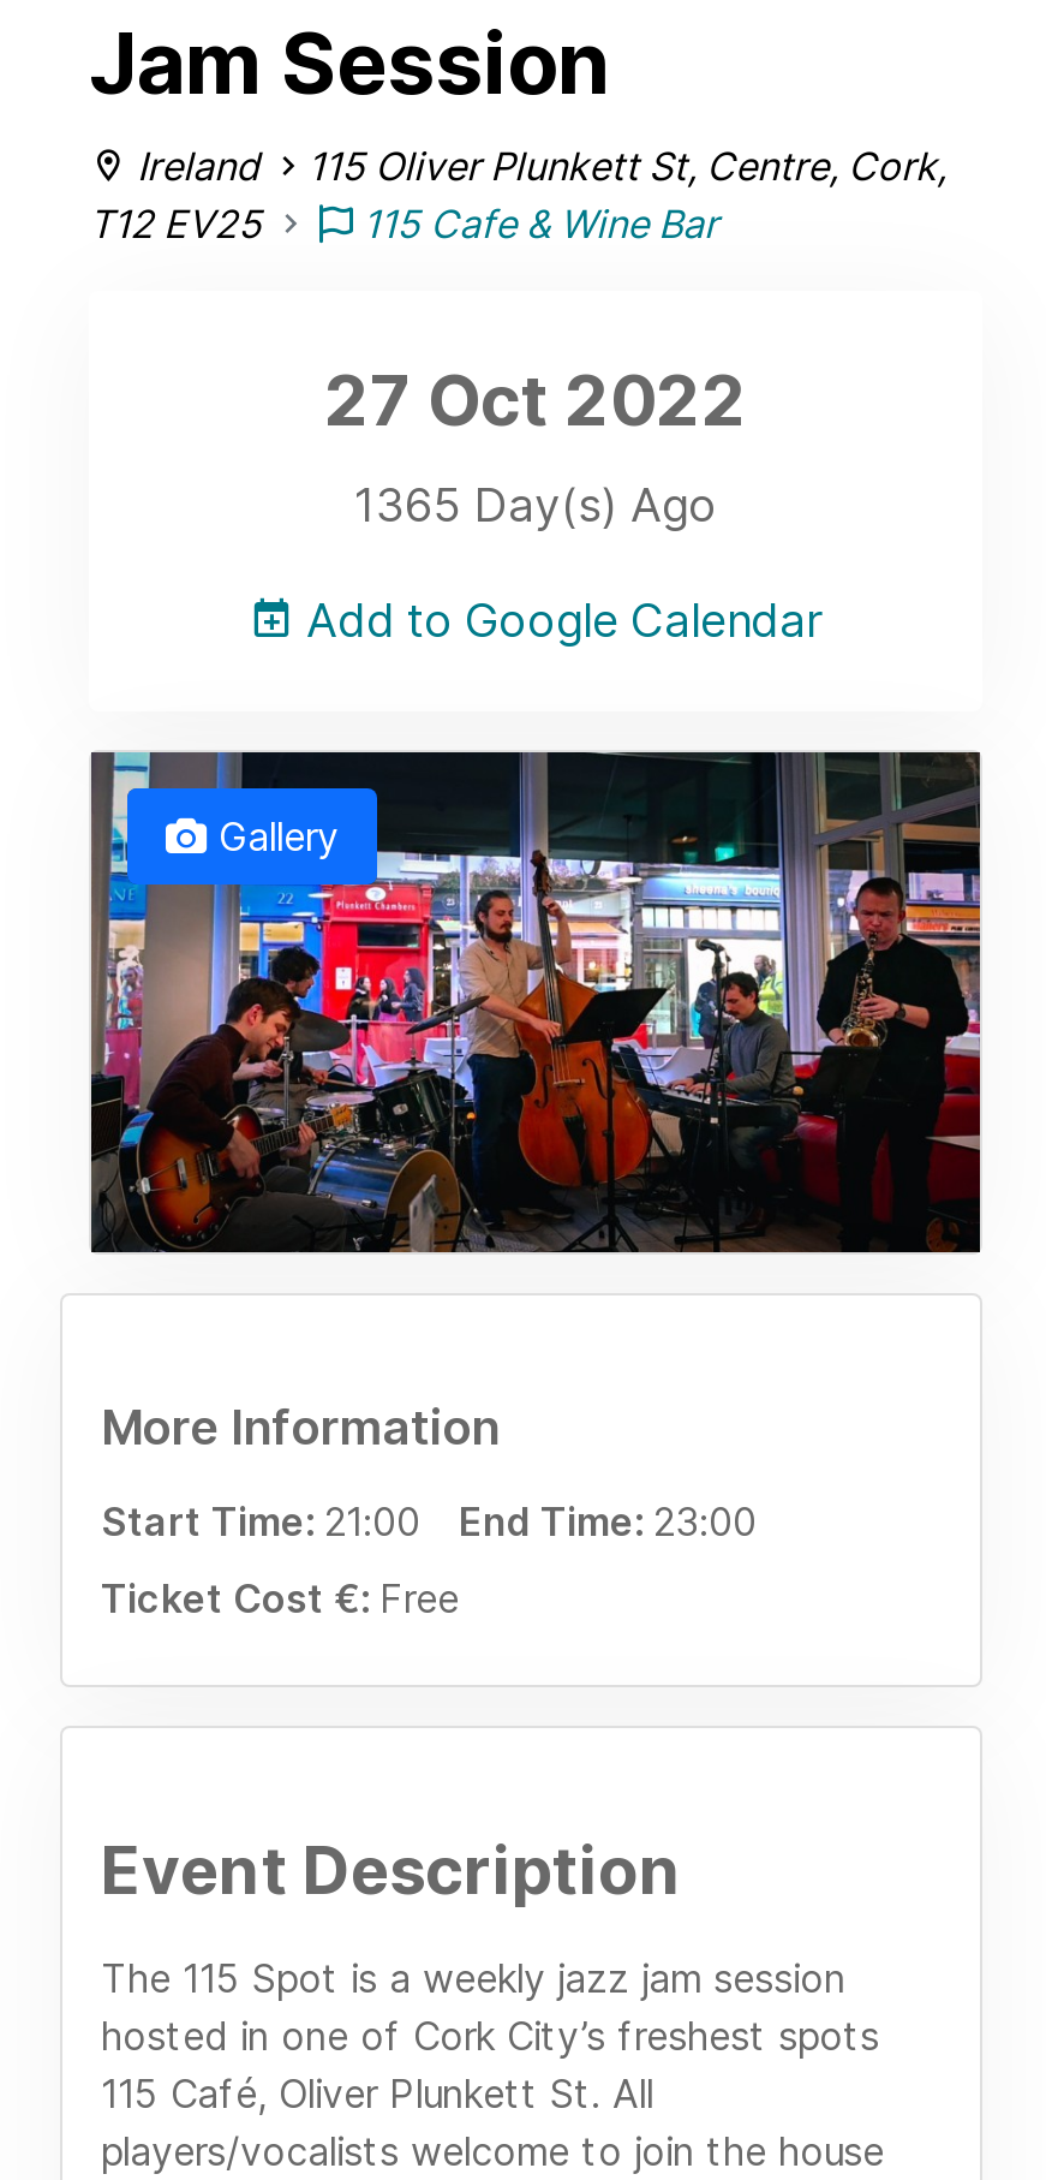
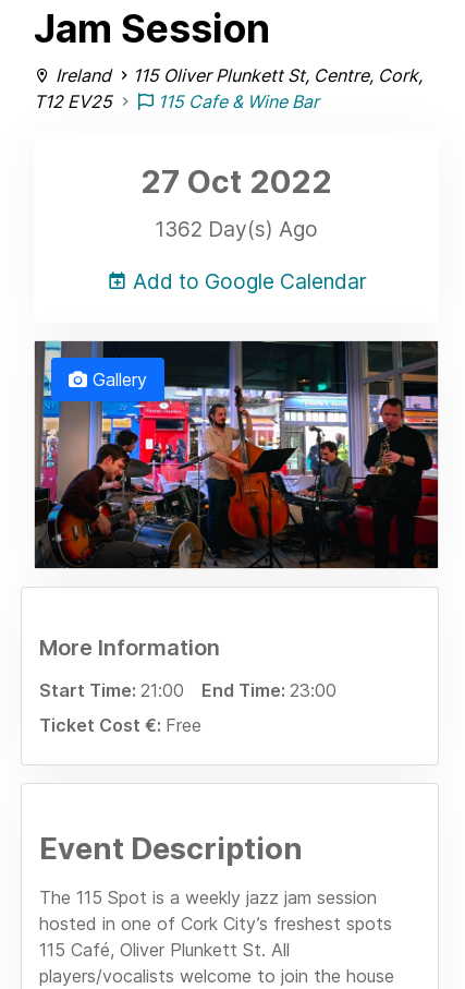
- 1365 Day(s) Ago
+ 1362 Day(s) Ago
